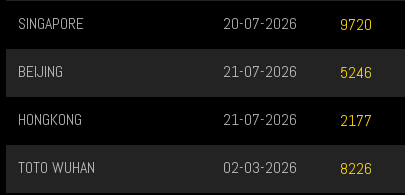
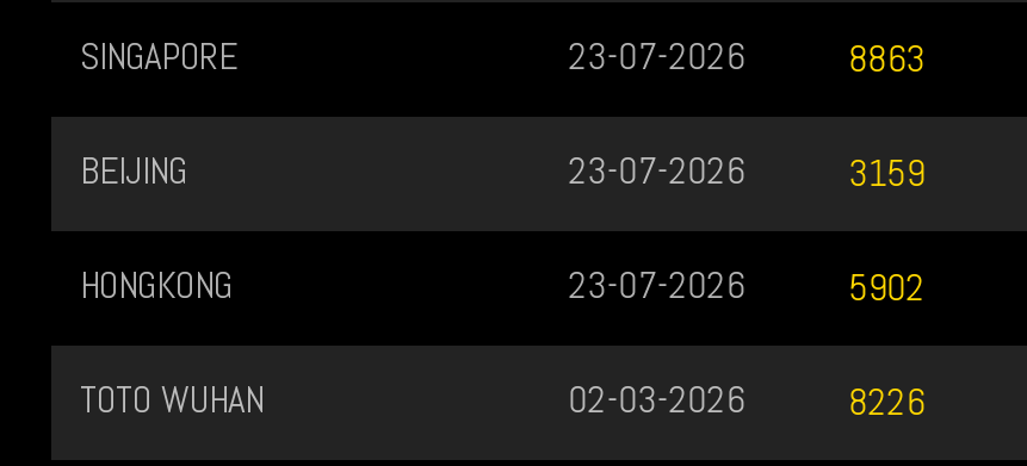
- 20-07-2026
+ 23-07-2026

- 9720
+ 8863

- 21-07-2026
+ 23-07-2026

- 5246
+ 3159

- 21-07-2026
+ 23-07-2026

- 2177
+ 5902
